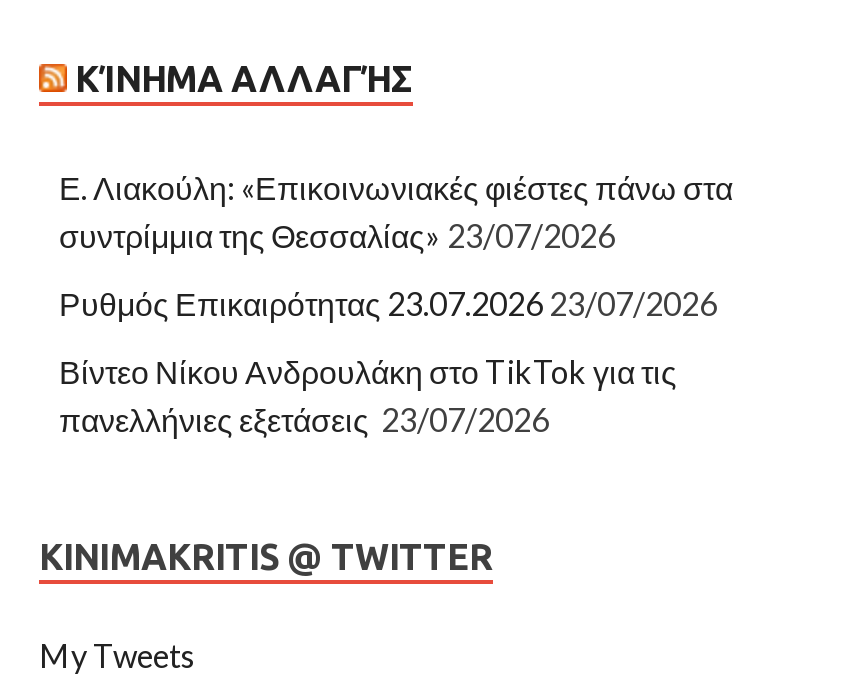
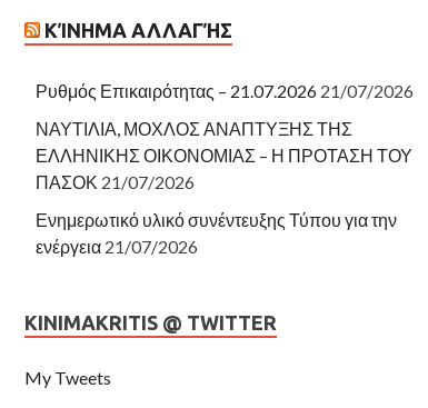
- Ε. Λιακούλη: «Επικοινωνιακές φιέστες πάνω στα
- συντρίμμια της Θεσσαλίας» 23/07/2026
+ Ρυθμός Επικαιρότητας – 21.07.2026 21/07/2026

- Ρυθμός Επικαιρότητας 23.07.2026 23/07/2026
+ ΝΑΥΤΙΛΙΑ, ΜΟΧΛΟΣ ΑΝΑΠΤΥΞΗΣ ΤΗΣ
+ ΕΛΛΗΝΙΚΗΣ ΟΙΚΟΝΟΜΙΑΣ – Η ΠΡΟΤΑΣΗ ΤΟΥ
+ ΠΑΣΟΚ 21/07/2026

- Βίντεο Νίκου Ανδρουλάκη στο TikTok για τις
- πανελλήνιες εξετάσεις 23/07/2026
+ Ενημερωτικό υλικό συνέντευξης Τύπου για την
+ ενέργεια 21/07/2026
